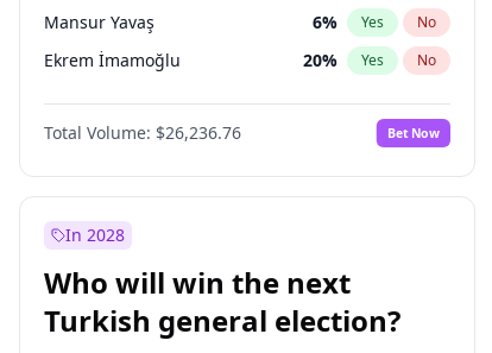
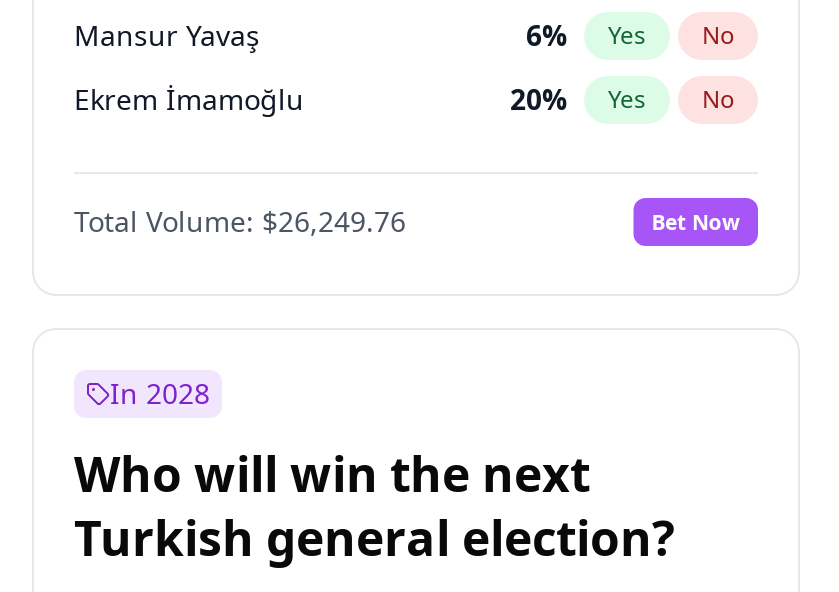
- Total Volume: $26,236.76
+ Total Volume: $26,249.76
